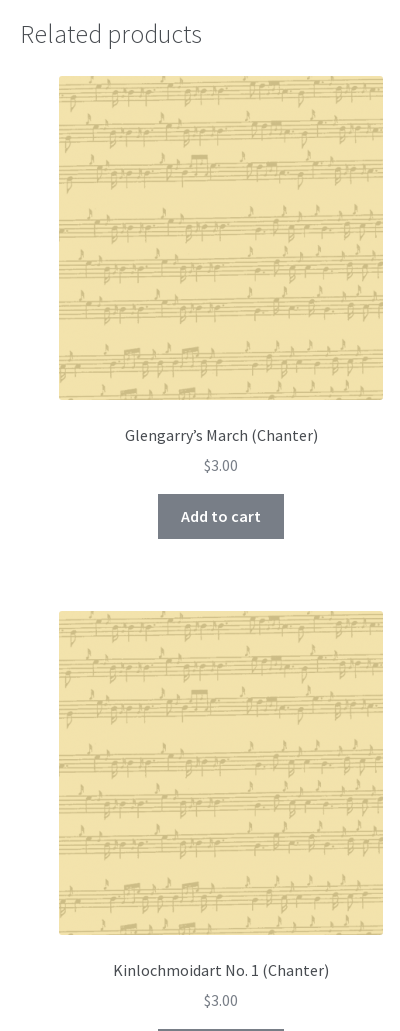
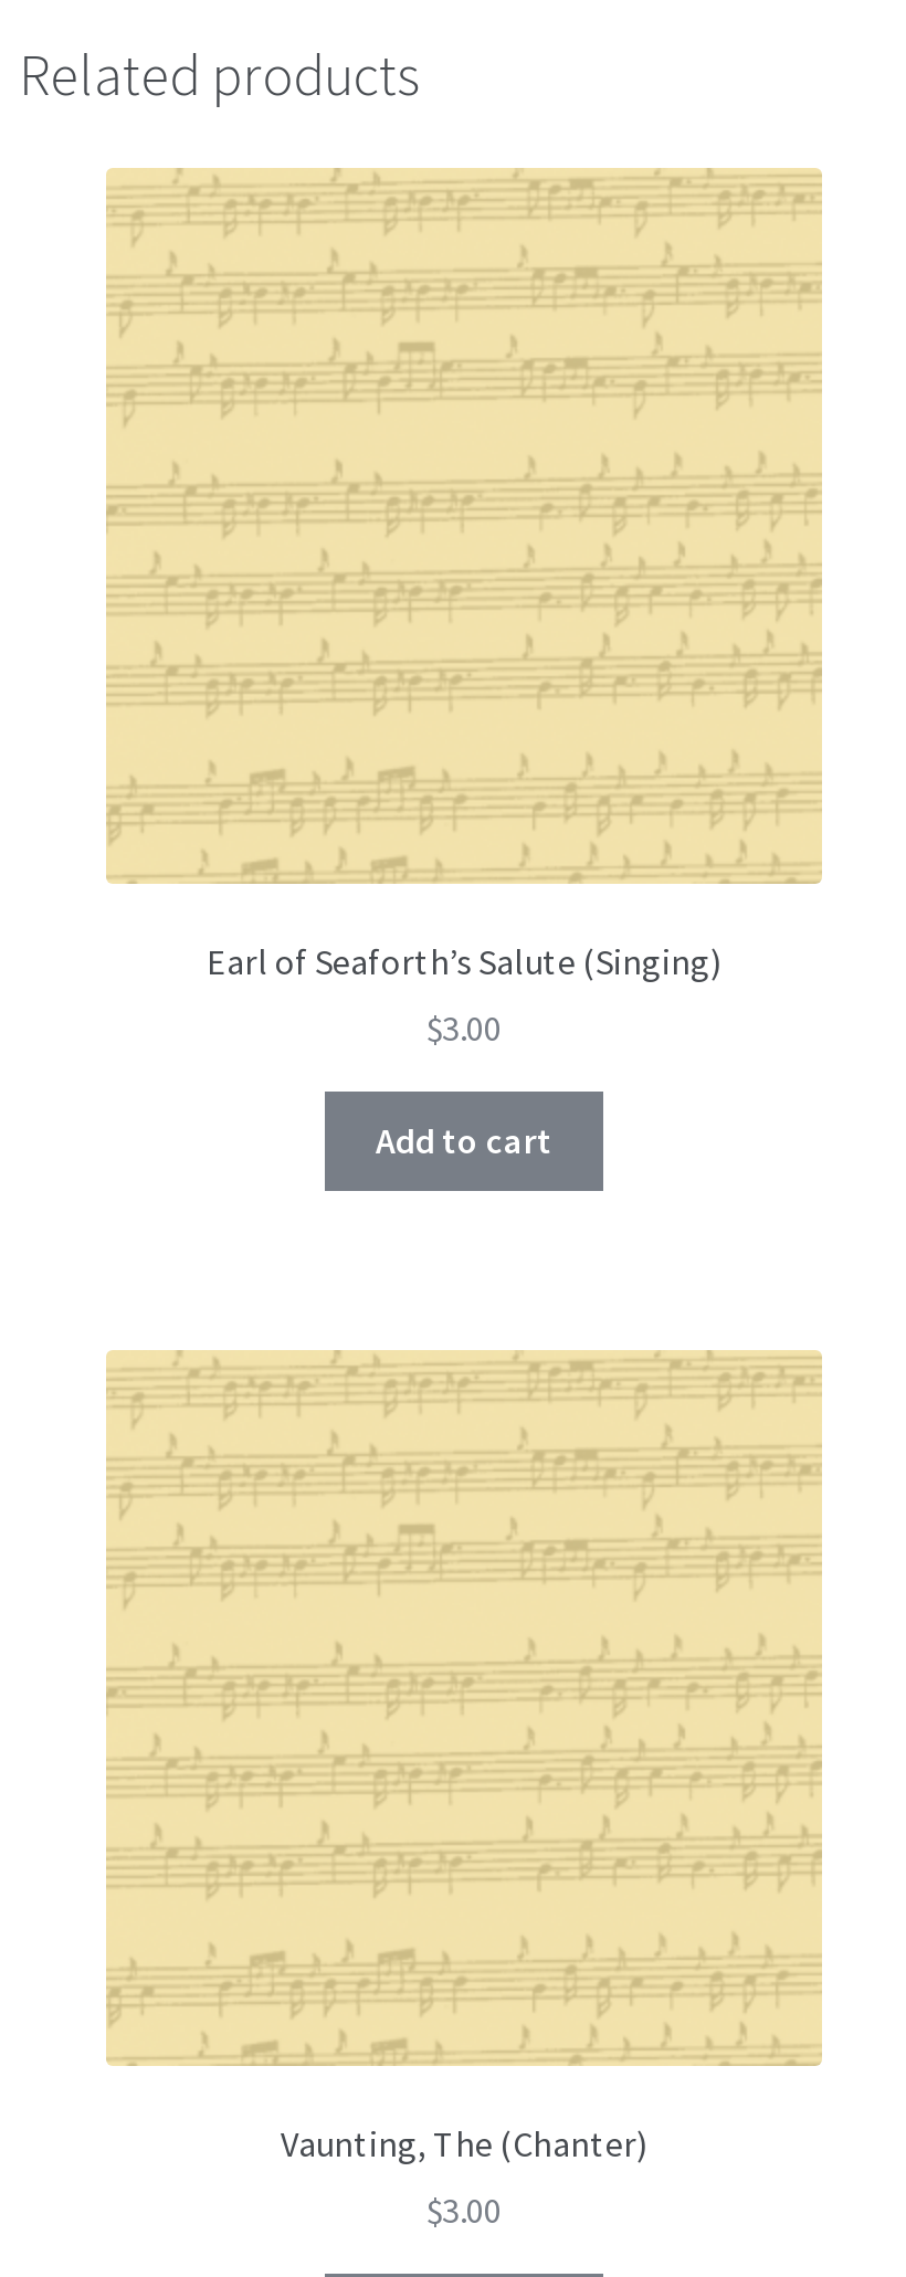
- Glengarry’s March (Chanter)
+ Earl of Seaforth’s Salute (Singing)

- Kinlochmoidart No. 1 (Chanter)
+ Vaunting, The (Chanter)
